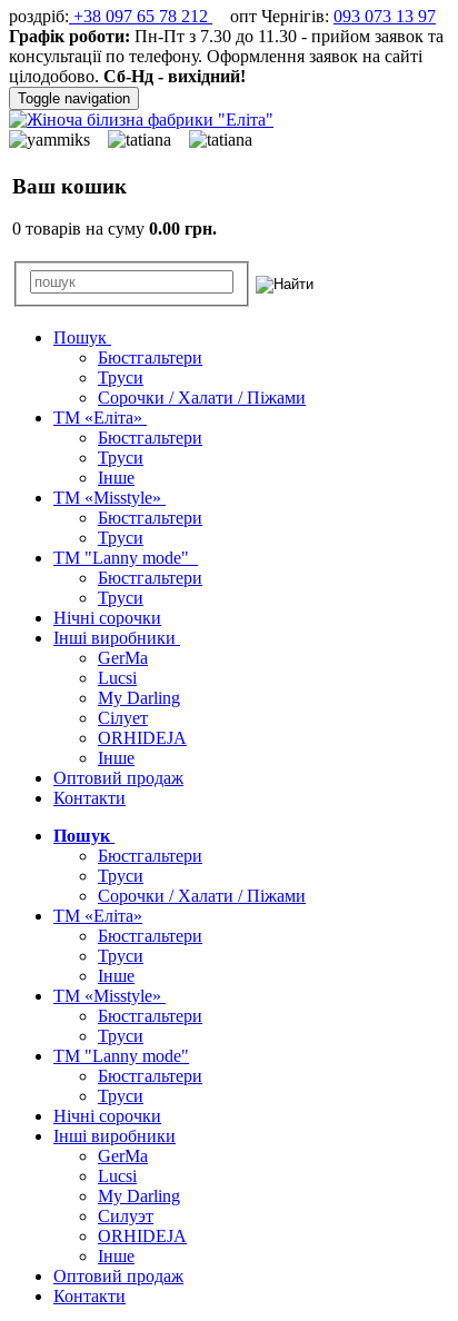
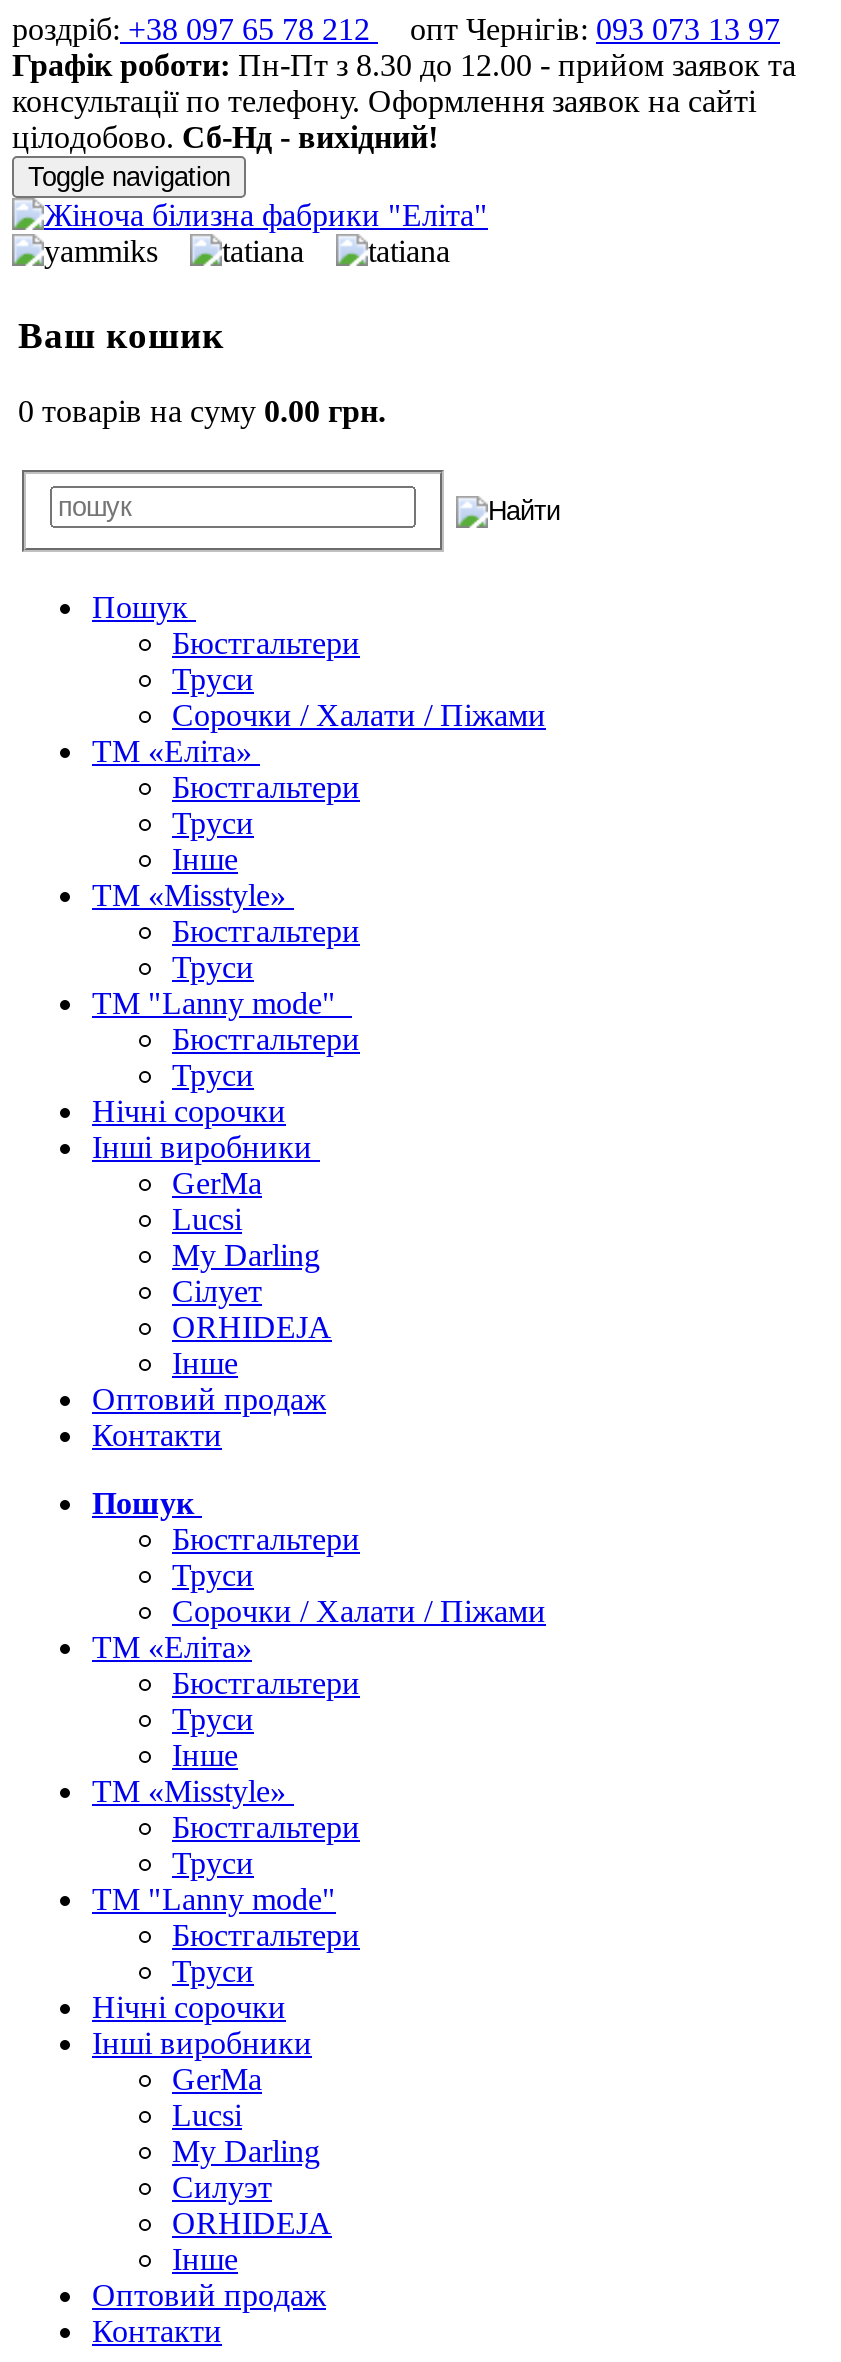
- Графік роботи: Пн-Пт з 7.30 до 11.30 - прийом заявок та
+ Графік роботи: Пн-Пт з 8.30 до 12.00 - прийом заявок та
